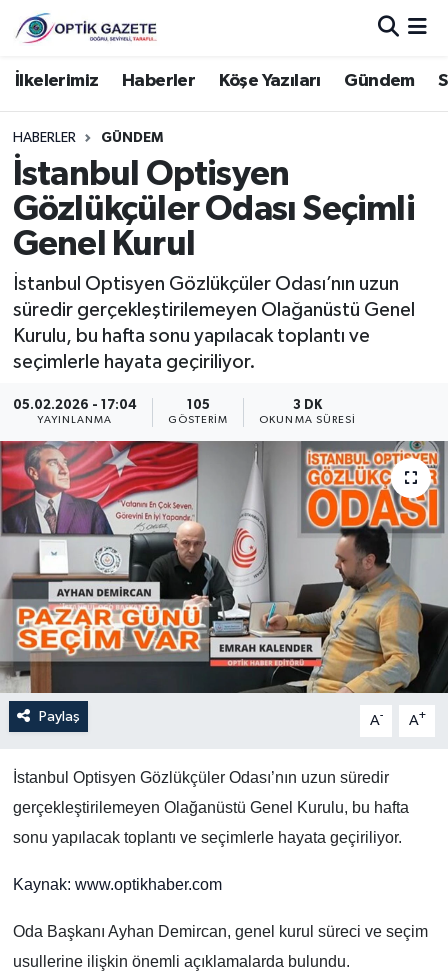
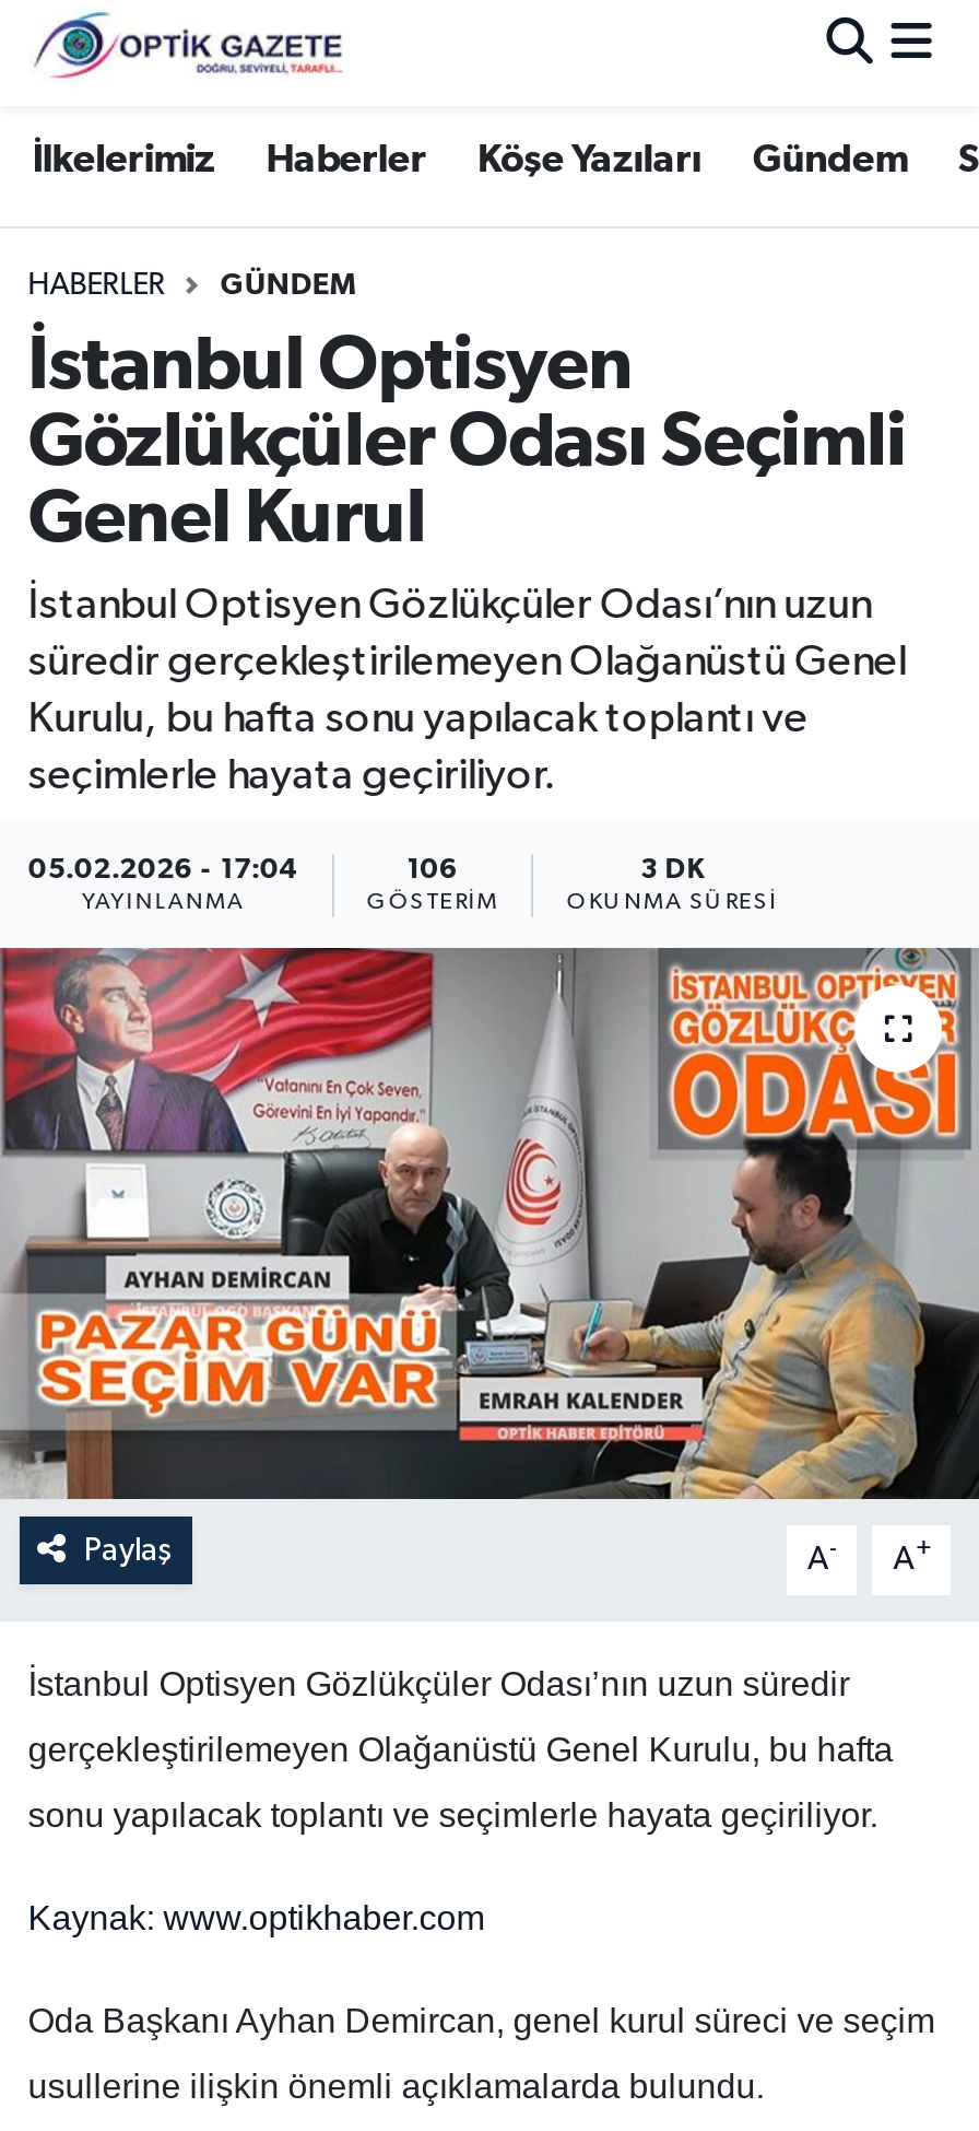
- 105
+ 106
